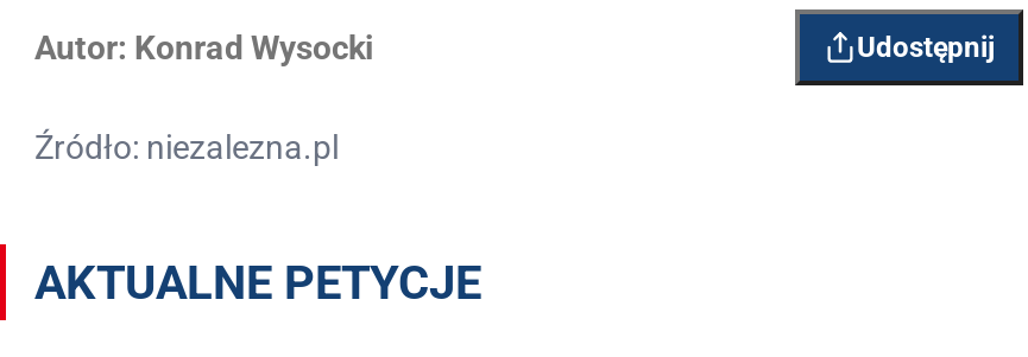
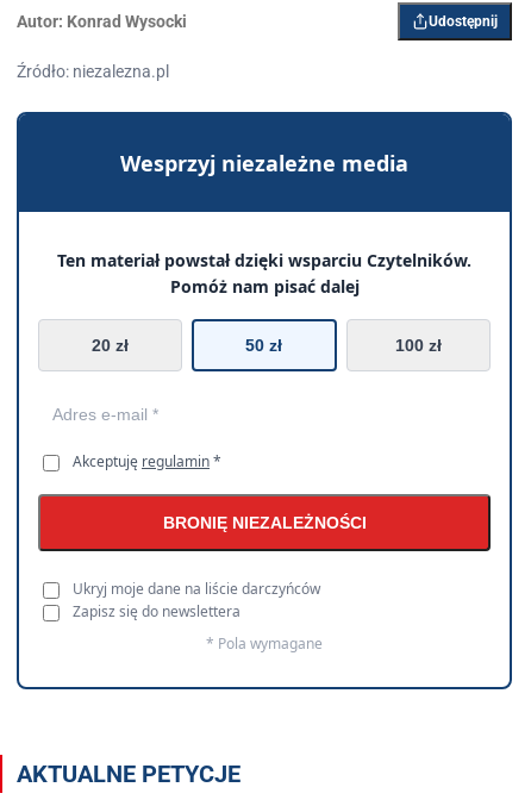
+ [image]
+ Wesprzyj niezależne media
+ Ten materiał powstał dzięki wsparciu Czytelników.
+ Pomóż nam pisać dalej
+ 20 zł
+ 50 zł
+ 100 zł

+ Akceptuję regulamin *
+ BRONIĘ NIEZALEŻNOŚCI
+ Ukryj moje dane na liście darczyńców
+ Zapisz się do newslettera
+ * Pola wymagane
